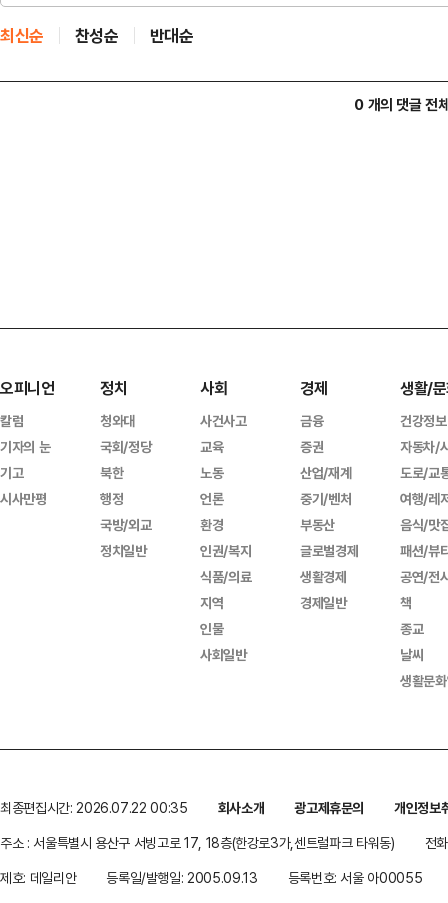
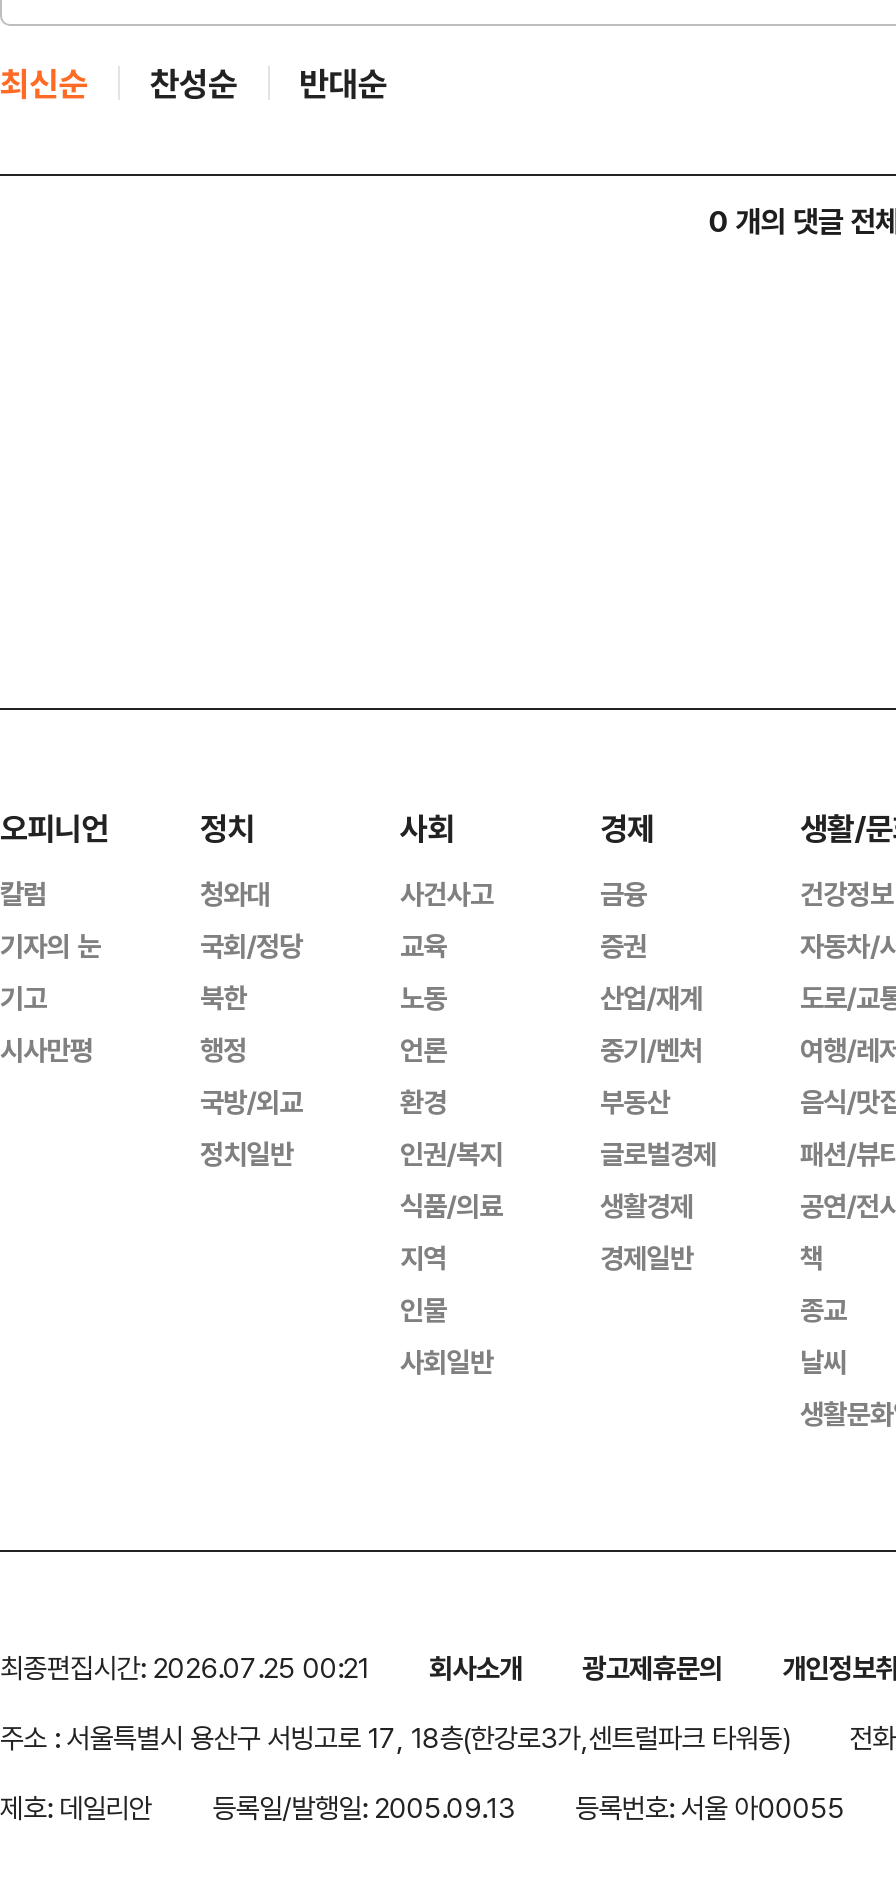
- 최종편집시간: 2026.07.22 00:35
+ 최종편집시간: 2026.07.25 00:21
